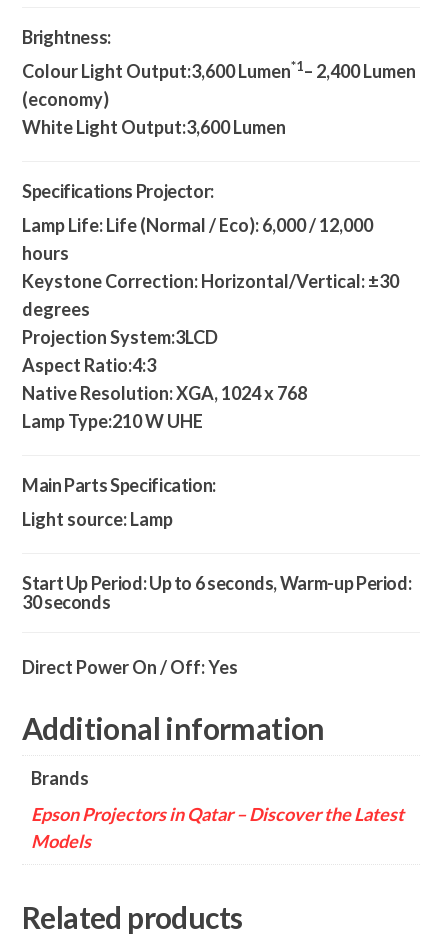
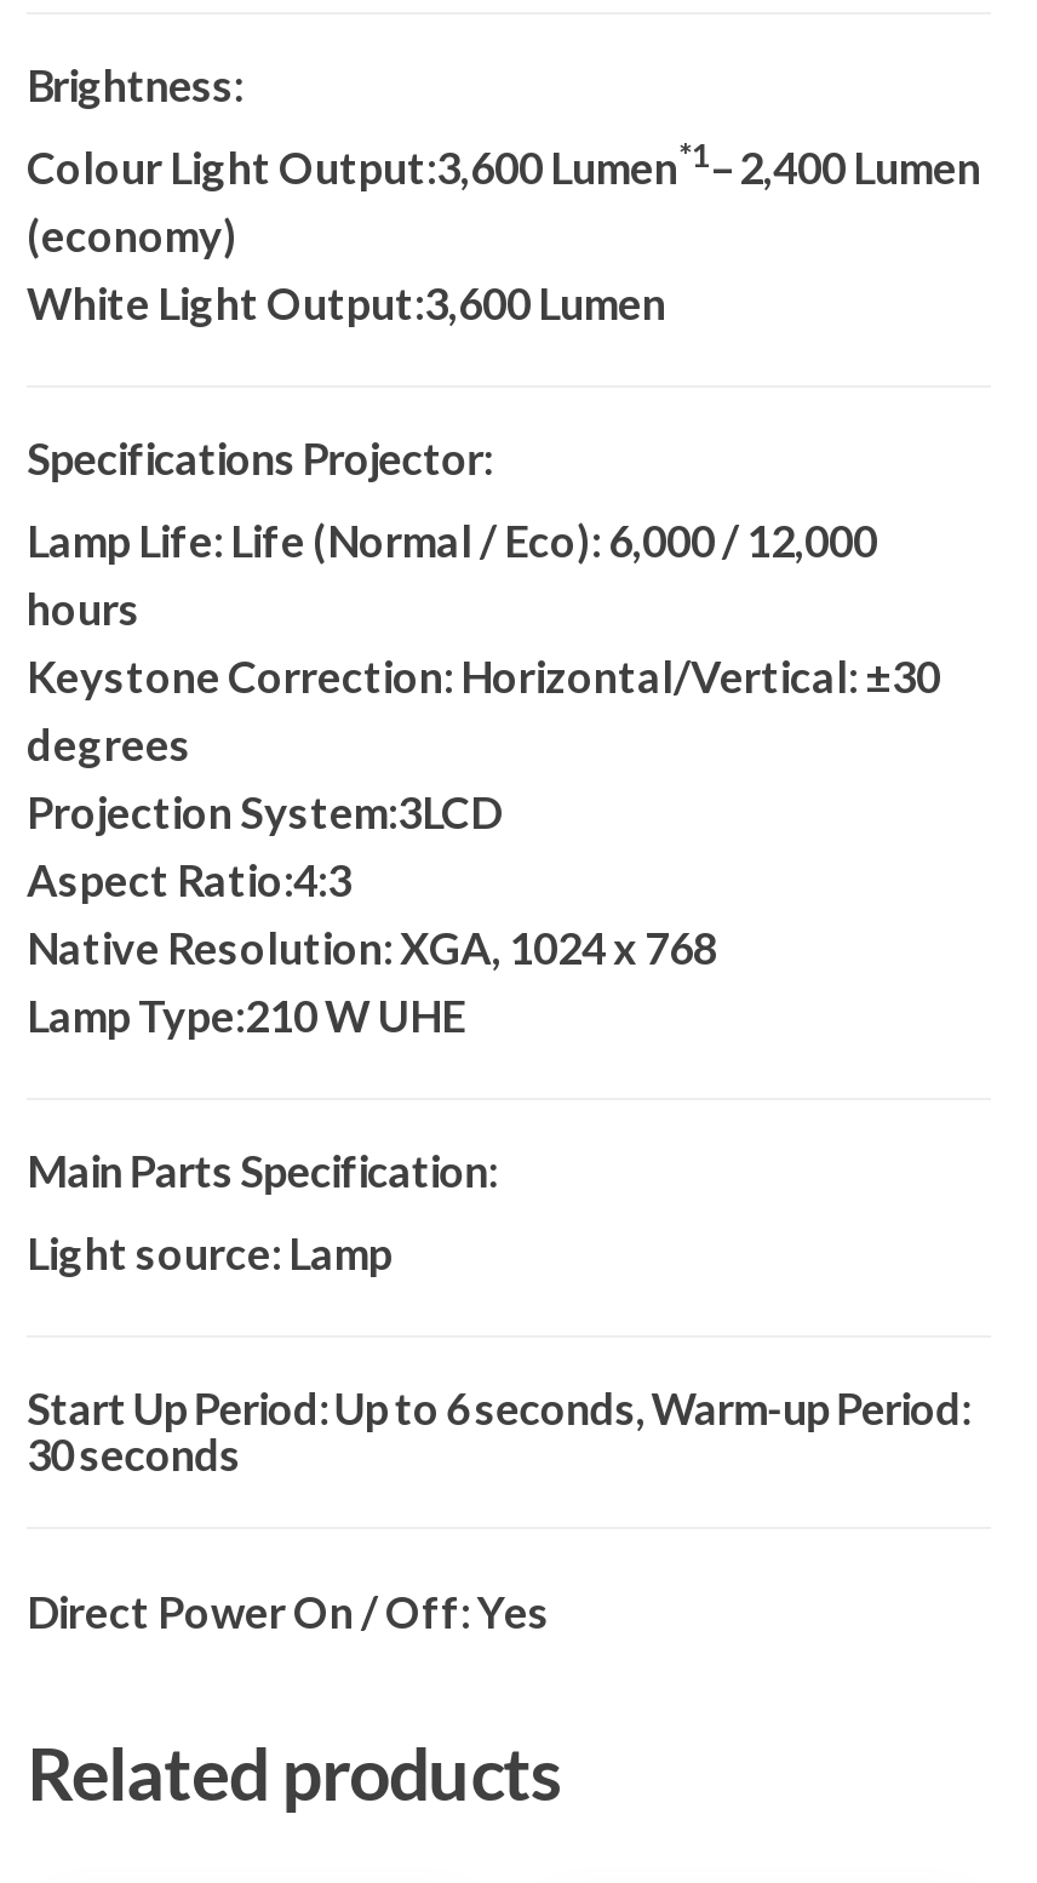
- Additional information
- Brands
- Epson Projectors in Qatar – Discover the Latest
- Models
